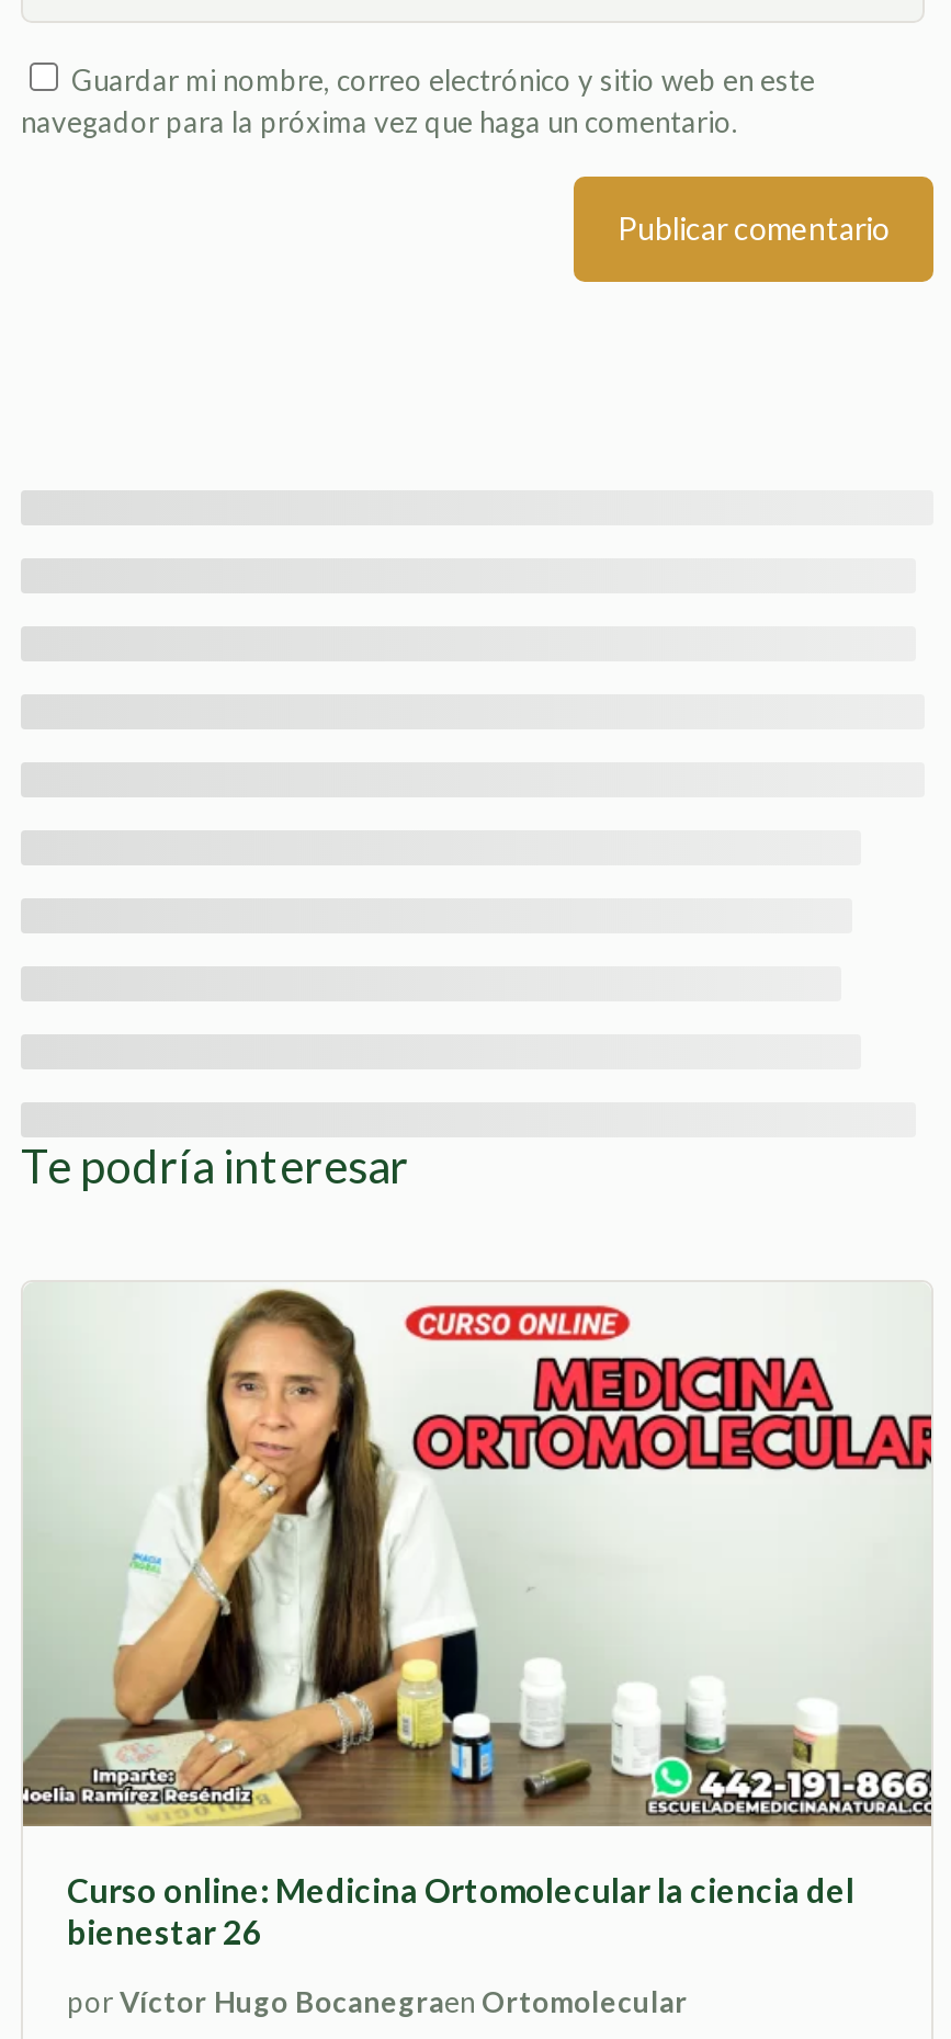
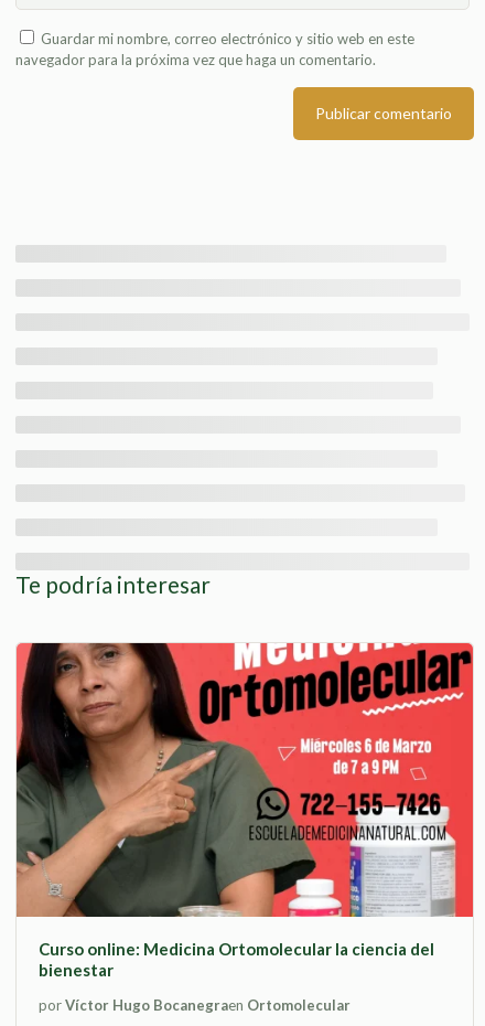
- [image]
- bienestar 26
+ [image]
+ bienestar
